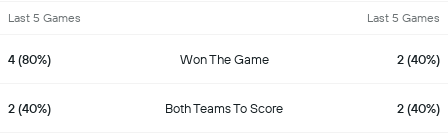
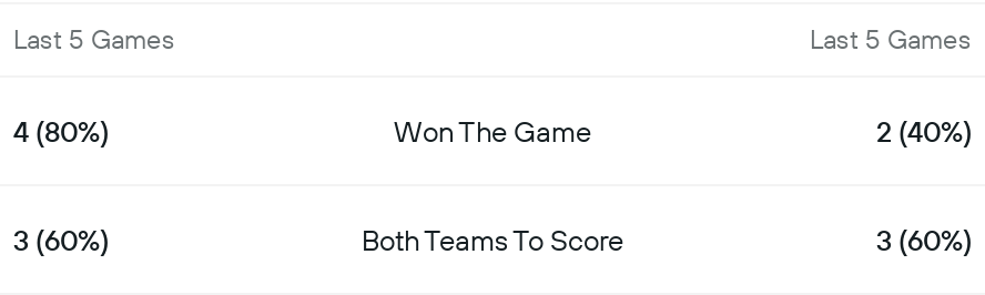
- 2 (40%)
+ 3 (60%)

- 2 (40%)
+ 3 (60%)
